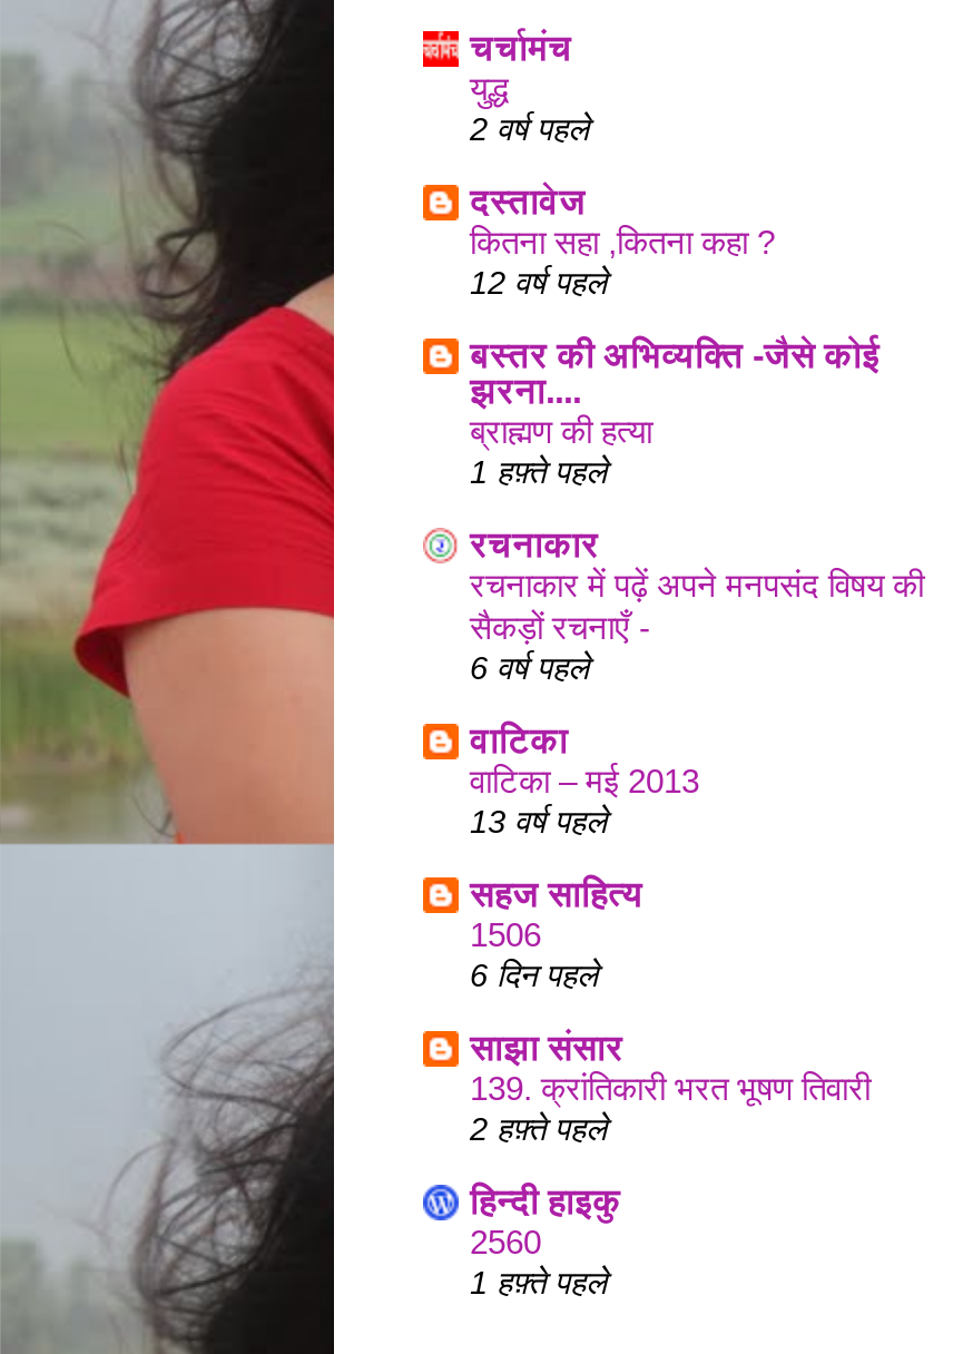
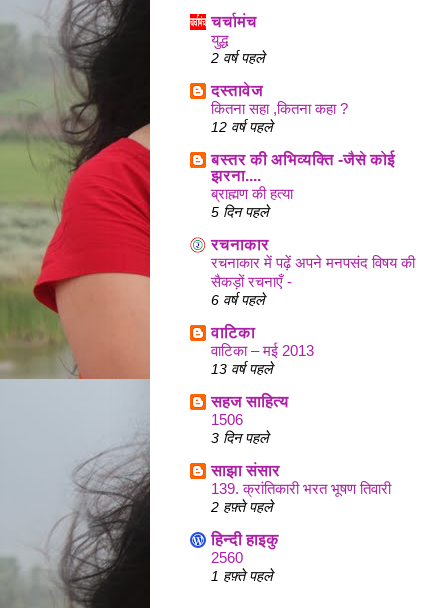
- 1 हफ़्ते पहले
+ 5 दिन पहले

- 6 दिन पहले
+ 3 दिन पहले
